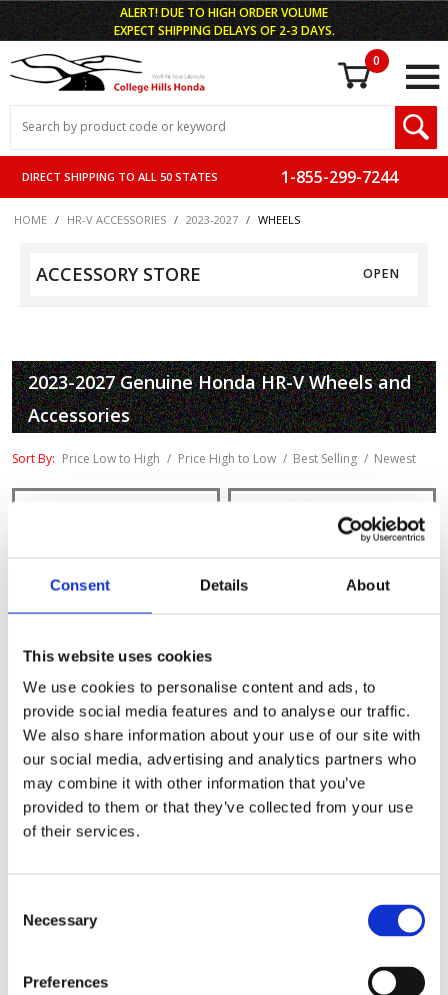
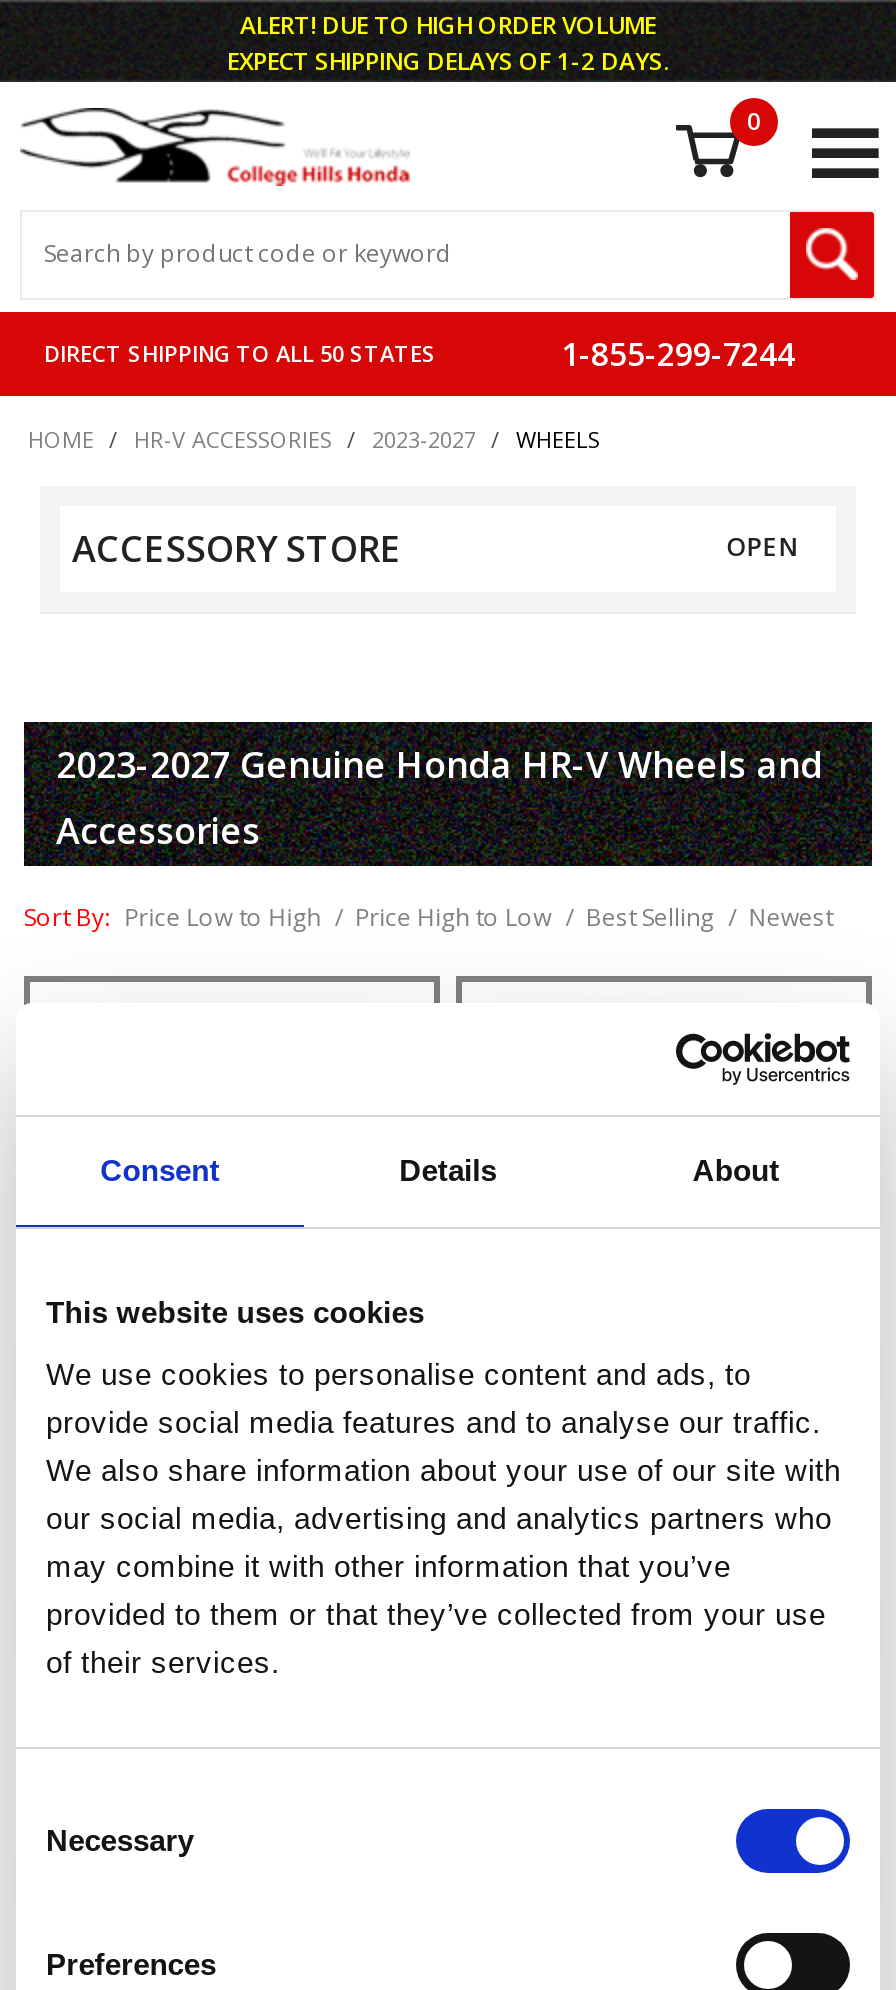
- EXPECT SHIPPING DELAYS OF 2-3 DAYS.
+ EXPECT SHIPPING DELAYS OF 1-2 DAYS.
